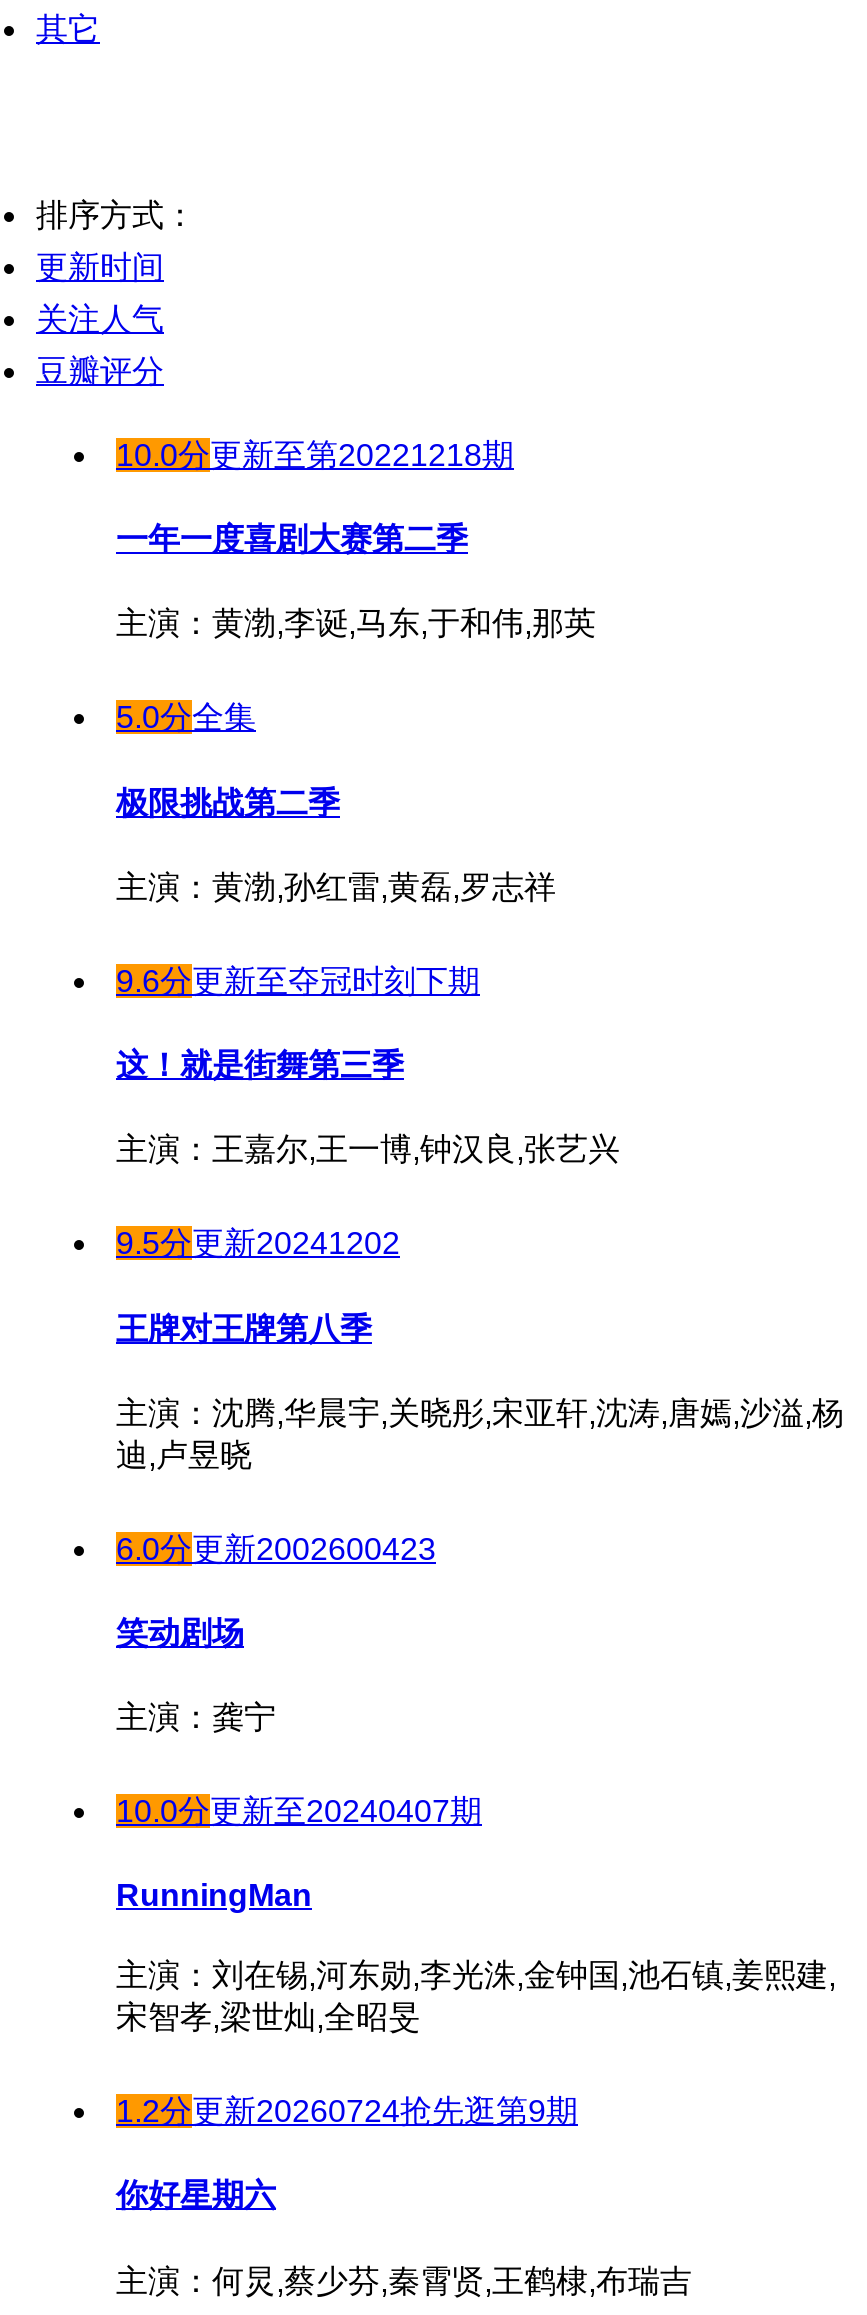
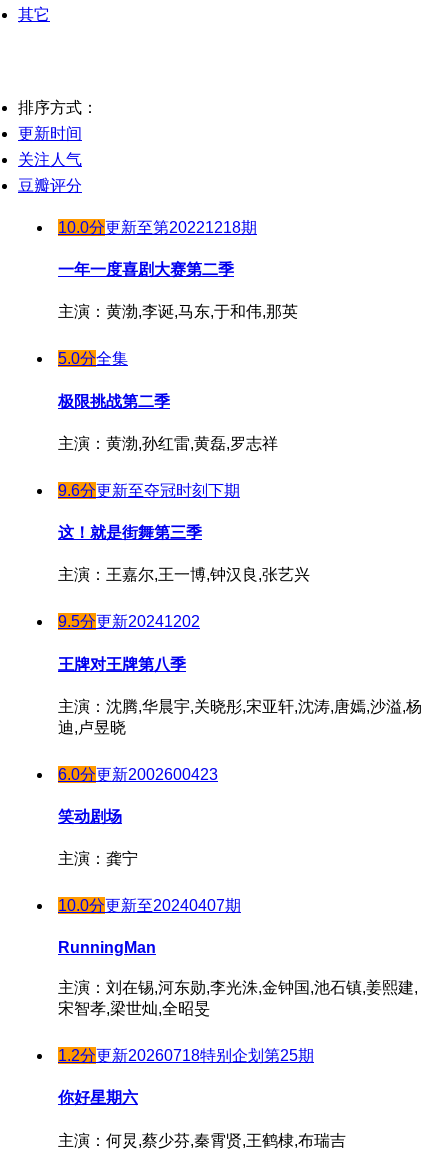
- 1.2分更新20260724抢先逛第9期
+ 1.2分更新20260718特别企划第25期
